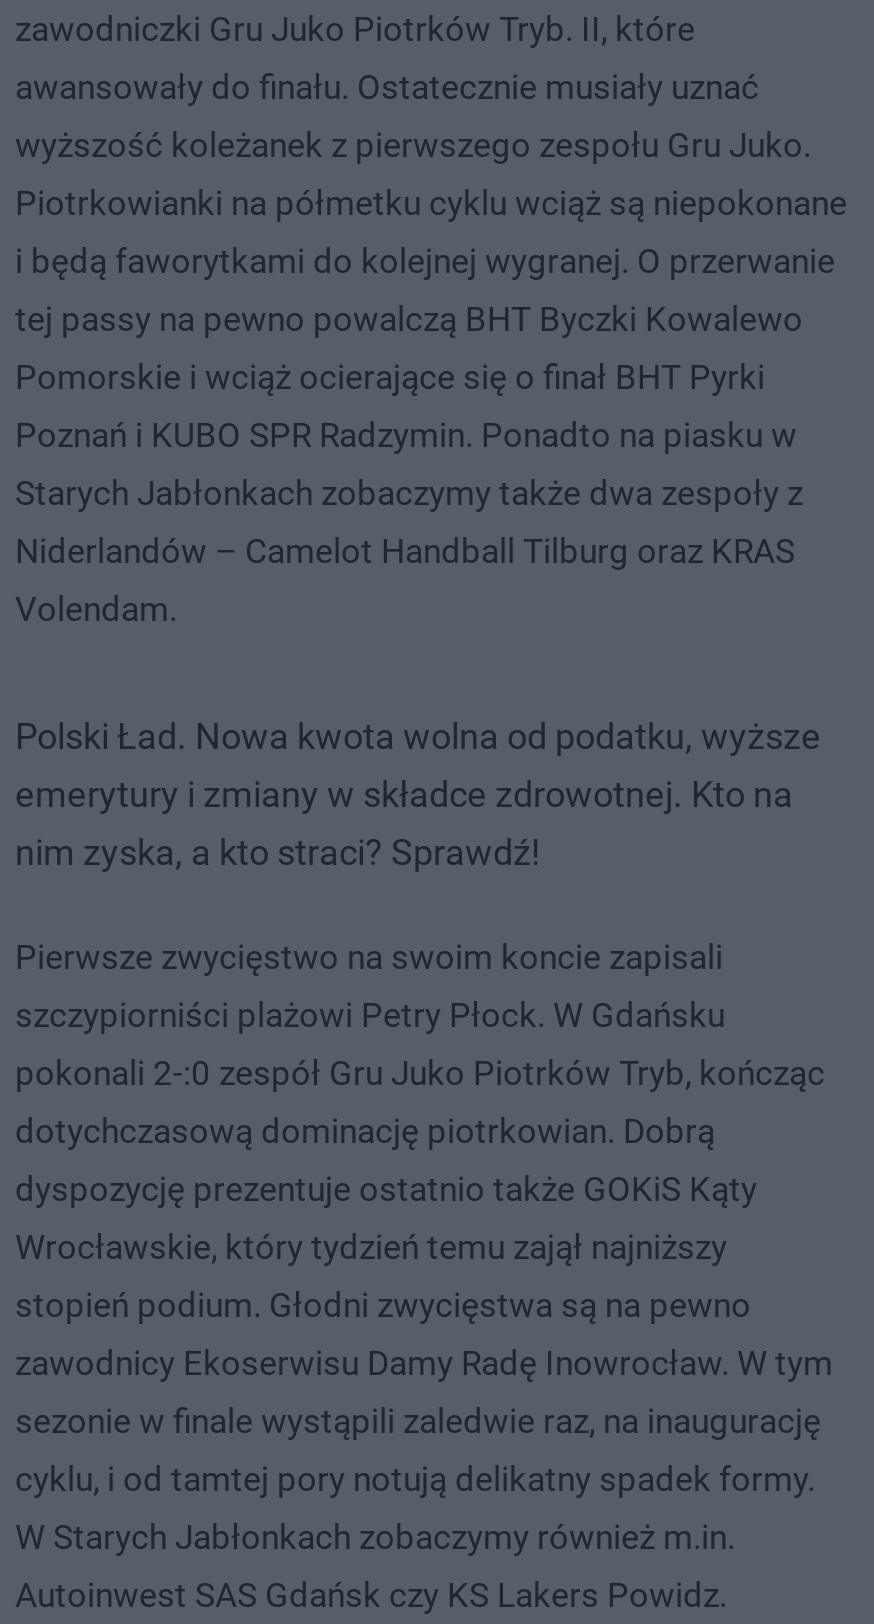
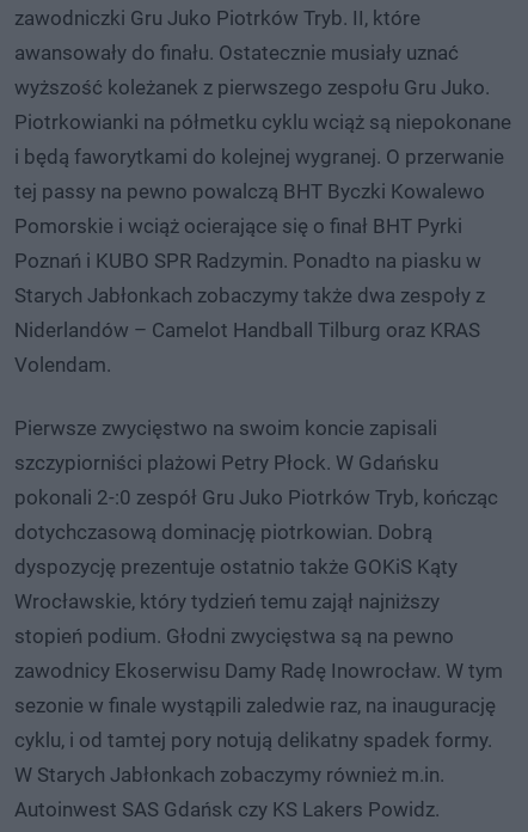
- Polski Ład. Nowa kwota wolna od podatku, wyższe
- emerytury i zmiany w składce zdrowotnej. Kto na
- nim zyska, a kto straci? Sprawdź!
